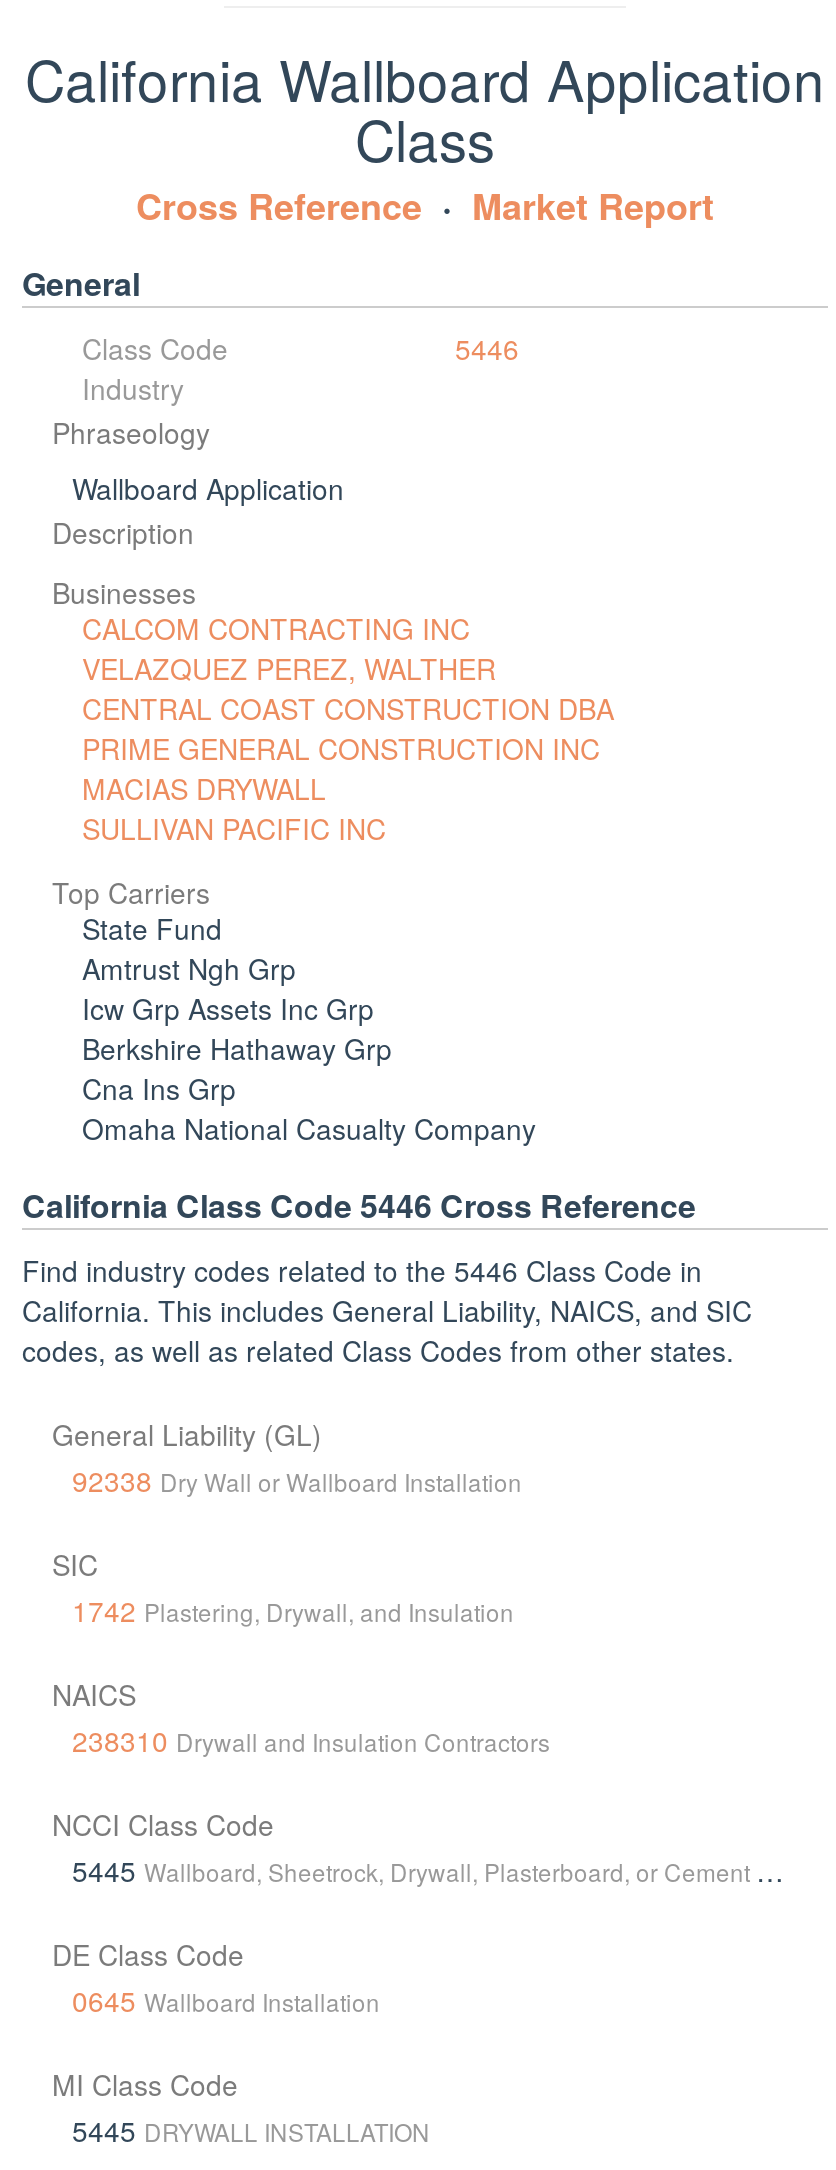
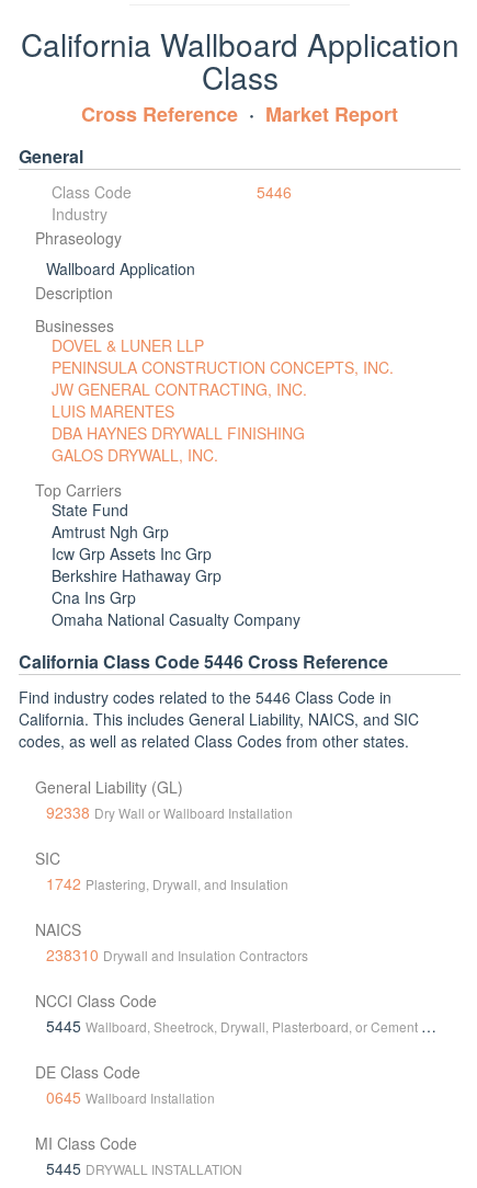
- CALCOM CONTRACTING INC
- VELAZQUEZ PEREZ, WALTHER
- CENTRAL COAST CONSTRUCTION DBA
- PRIME GENERAL CONSTRUCTION INC
- MACIAS DRYWALL
- SULLIVAN PACIFIC INC
+ DOVEL & LUNER LLP
+ PENINSULA CONSTRUCTION CONCEPTS, INC.
+ JW GENERAL CONTRACTING, INC.
+ LUIS MARENTES
+ DBA HAYNES DRYWALL FINISHING
+ GALOS DRYWALL, INC.
